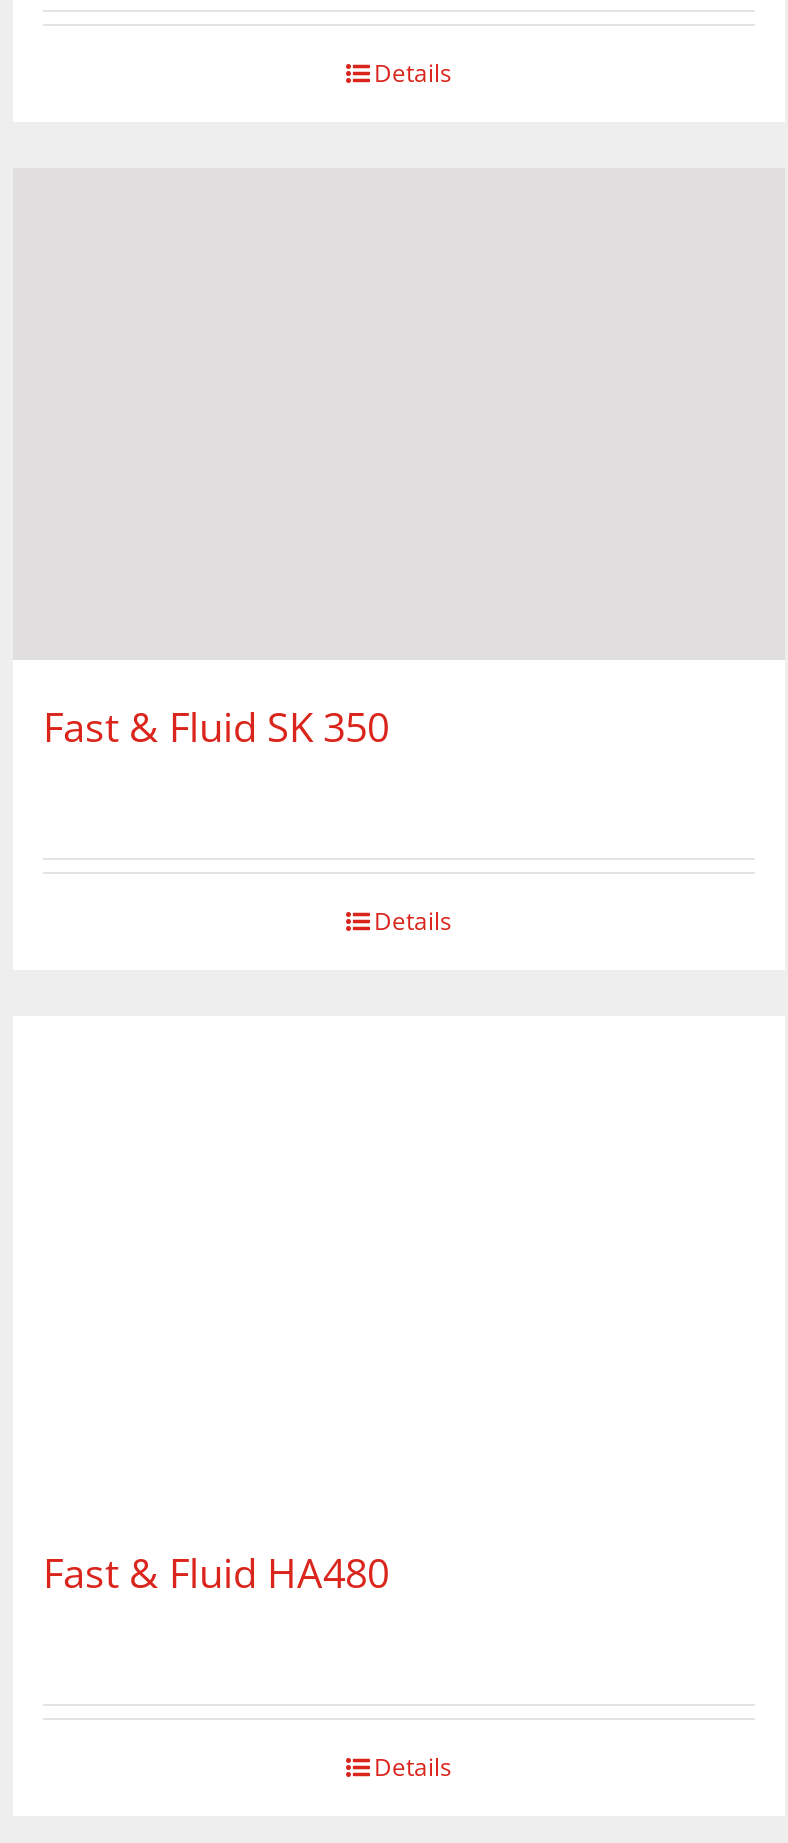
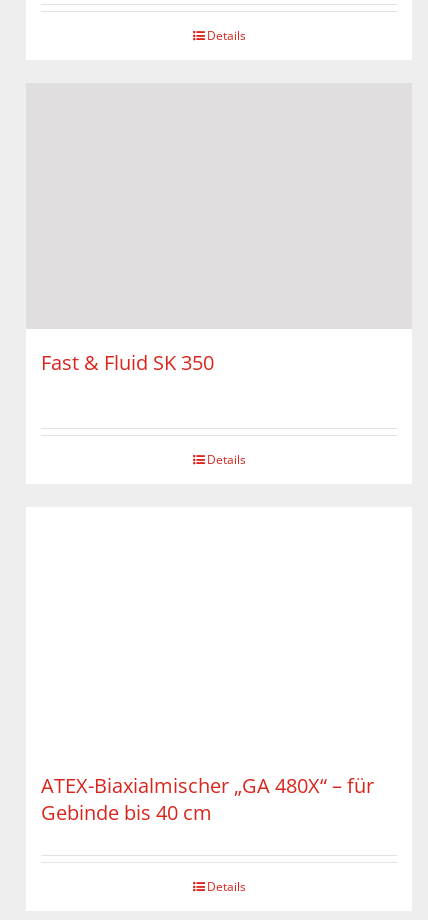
- Fast & Fluid HA480
+ ATEX-Biaxialmischer „GA 480X“ – für
+ Gebinde bis 40 cm
